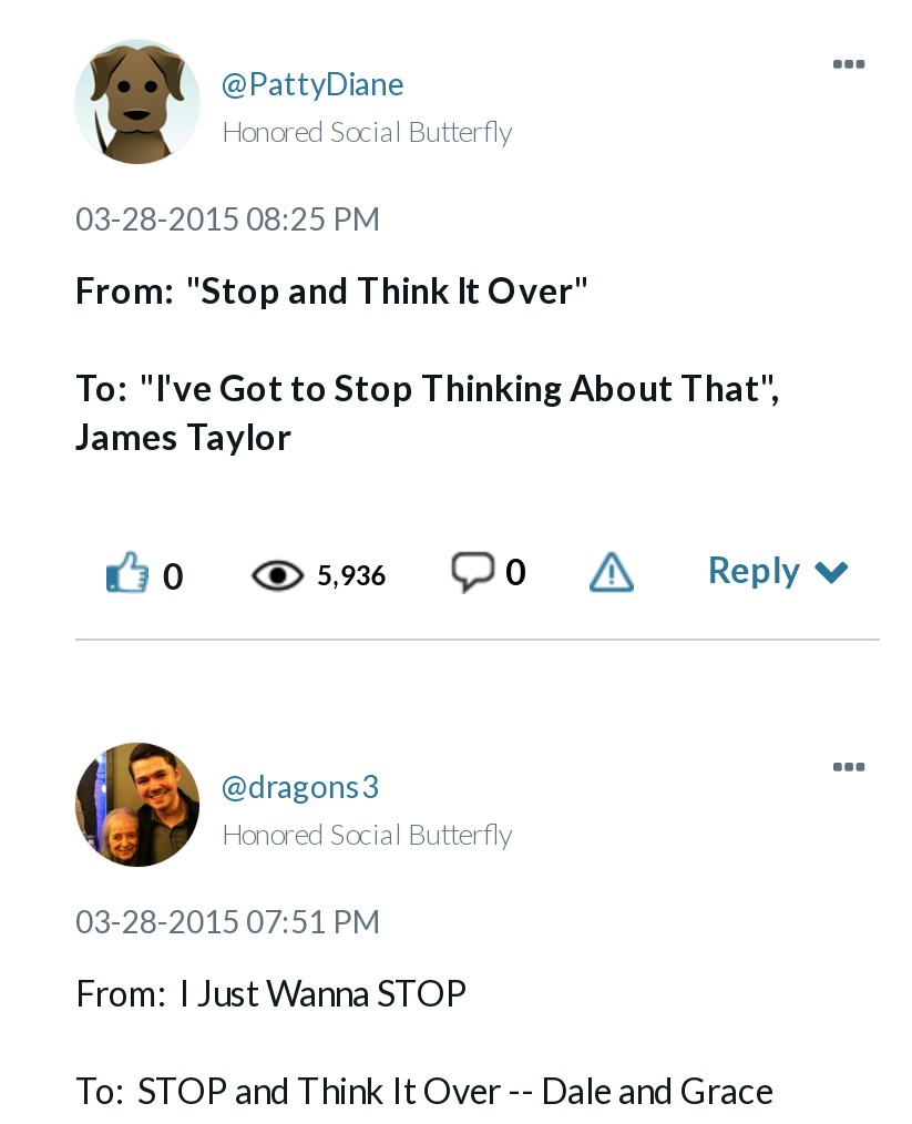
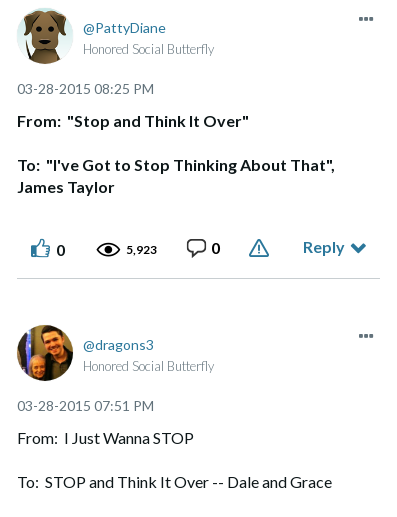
- 5,936
+ 5,923
